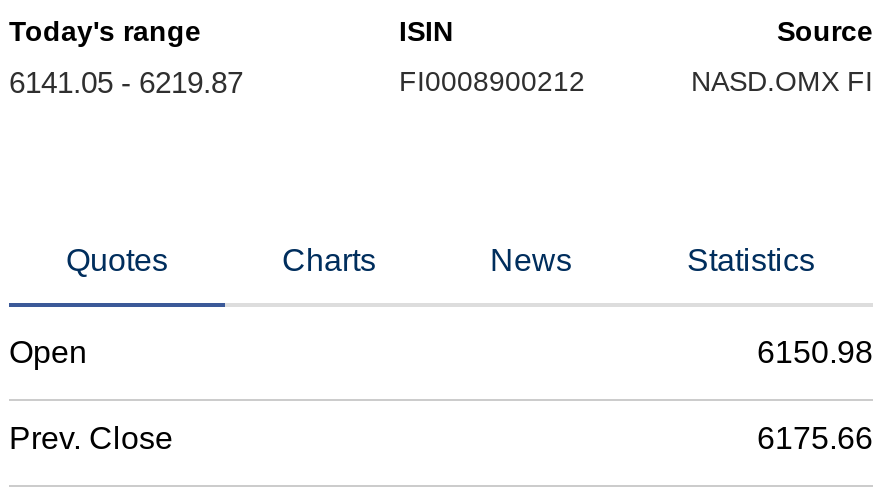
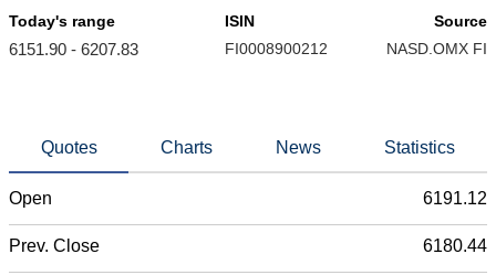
- 6141.05 - 6219.87
+ 6151.90 - 6207.83

- 6150.98
+ 6191.12

- 6175.66
+ 6180.44
